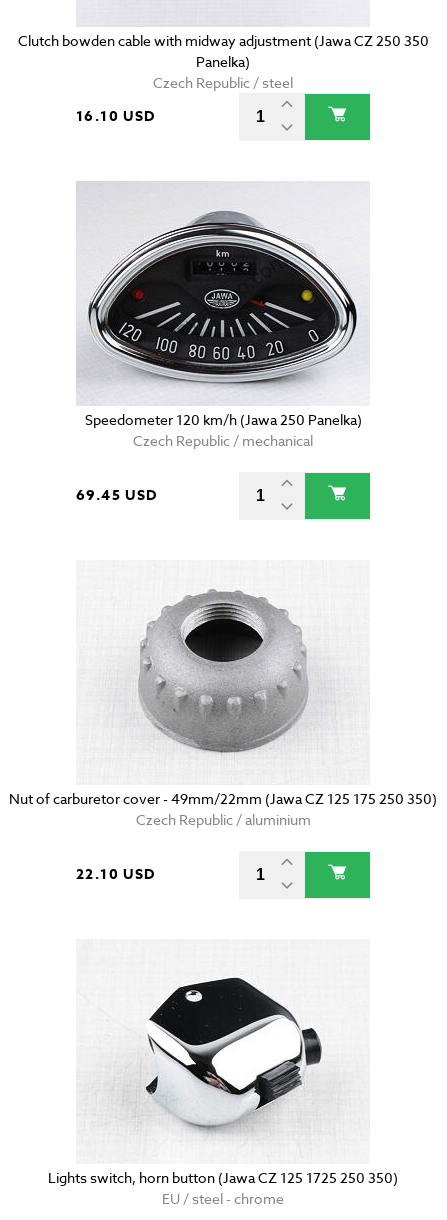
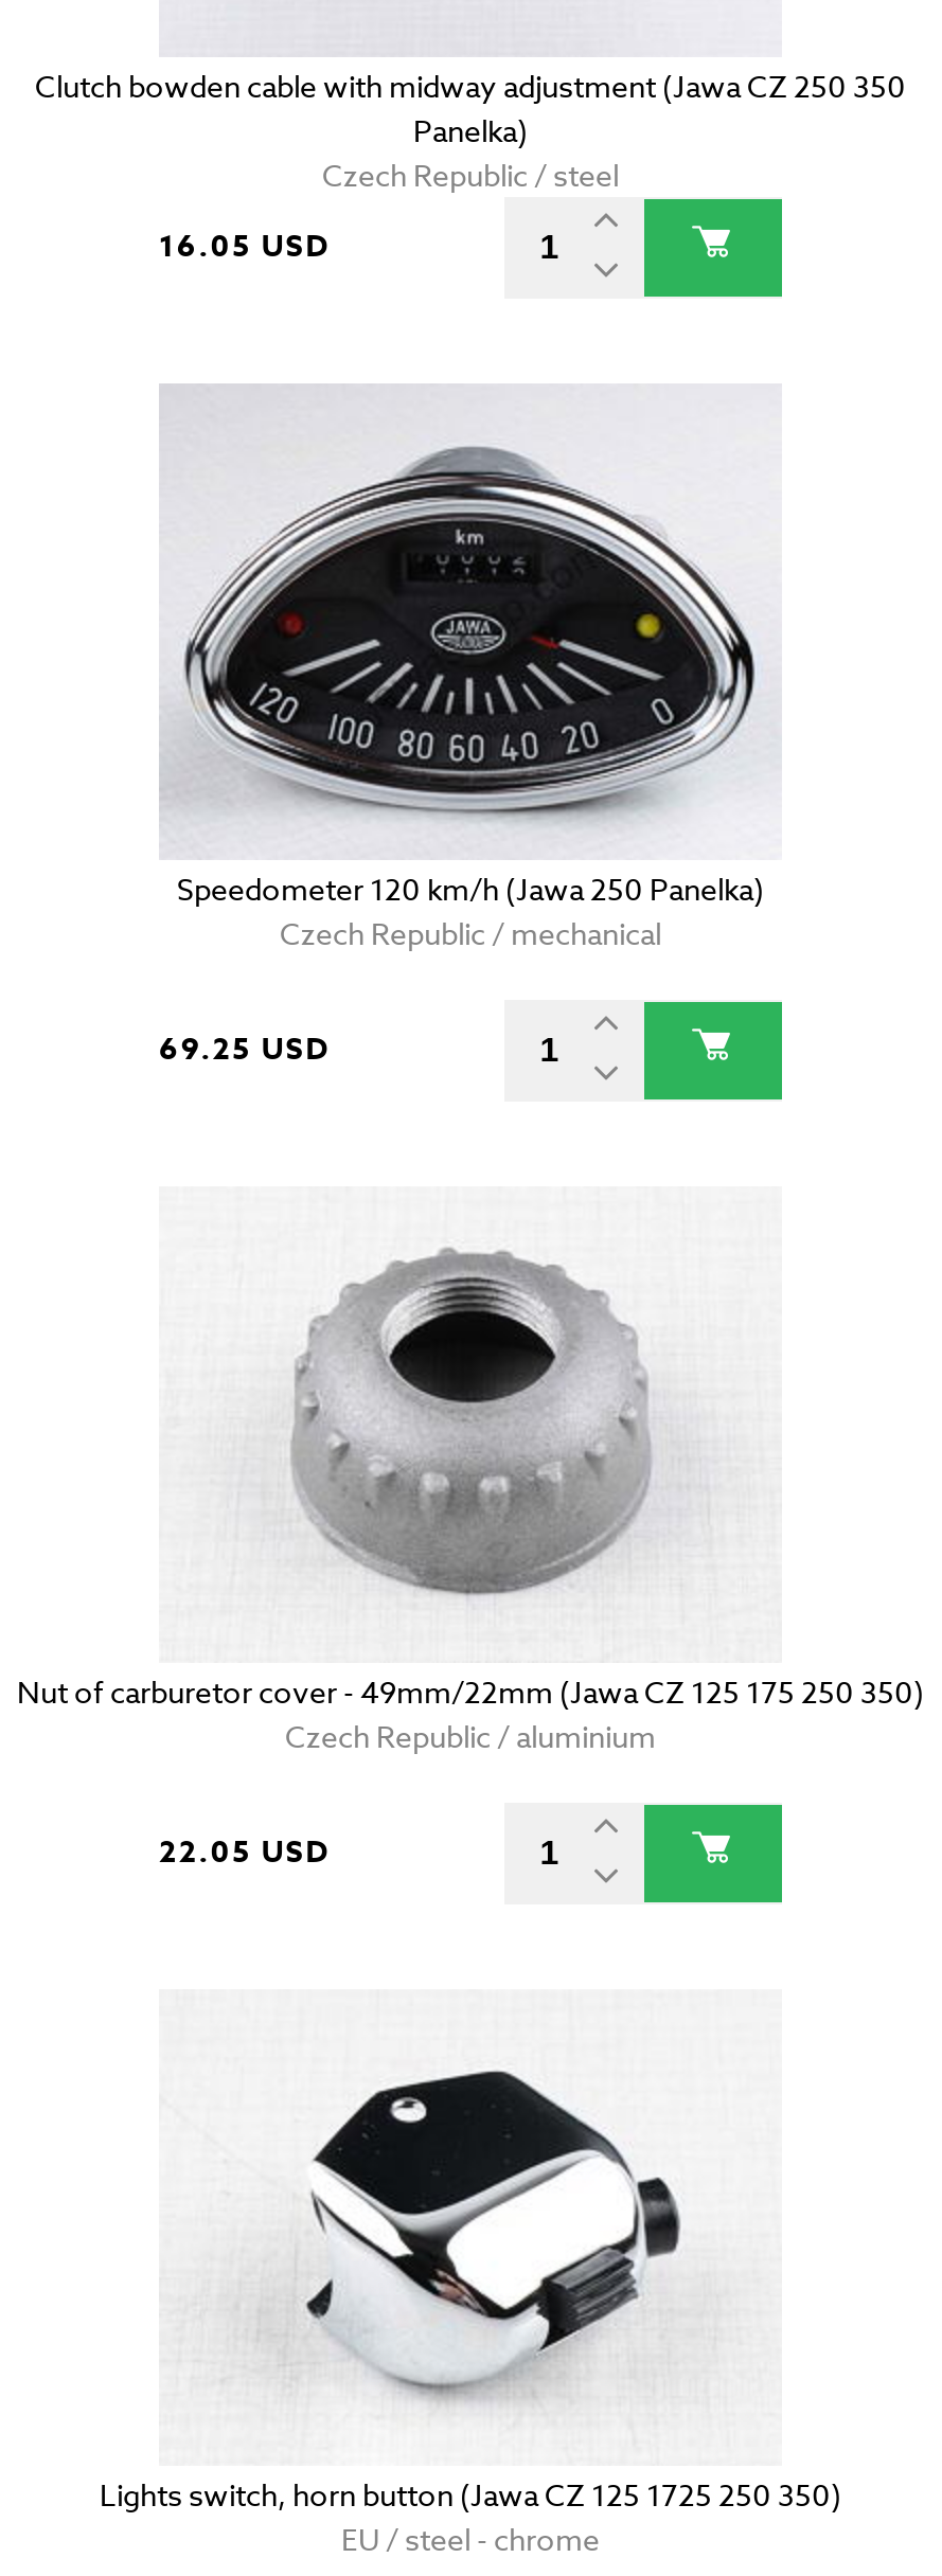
- 16.10 USD
+ 16.05 USD

- 69.45 USD
+ 69.25 USD

- 22.10 USD
+ 22.05 USD
